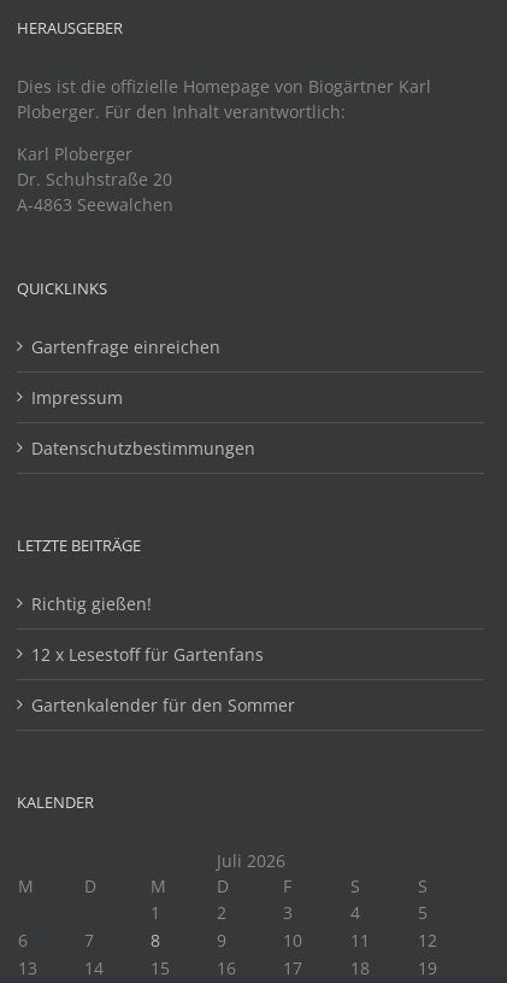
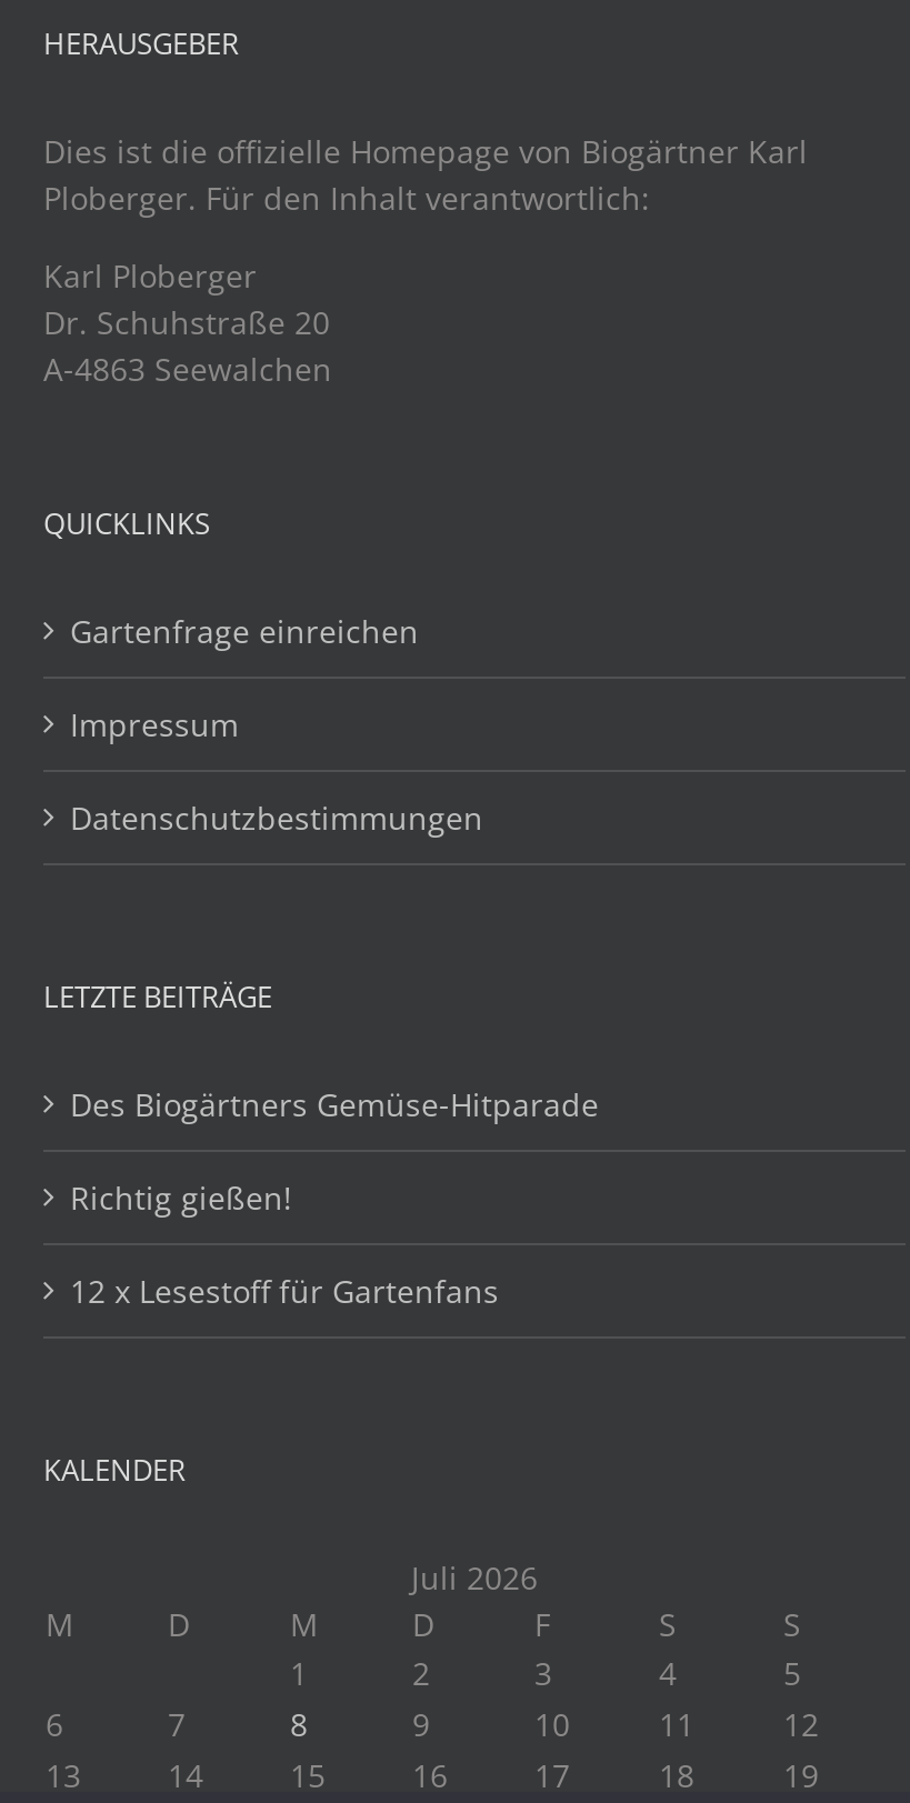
+ Des Biogärtners Gemüse-Hitparade

moved down: Richtig gießen! | 12 x Lesestoff für Gartenfans

- Gartenkalender für den Sommer
